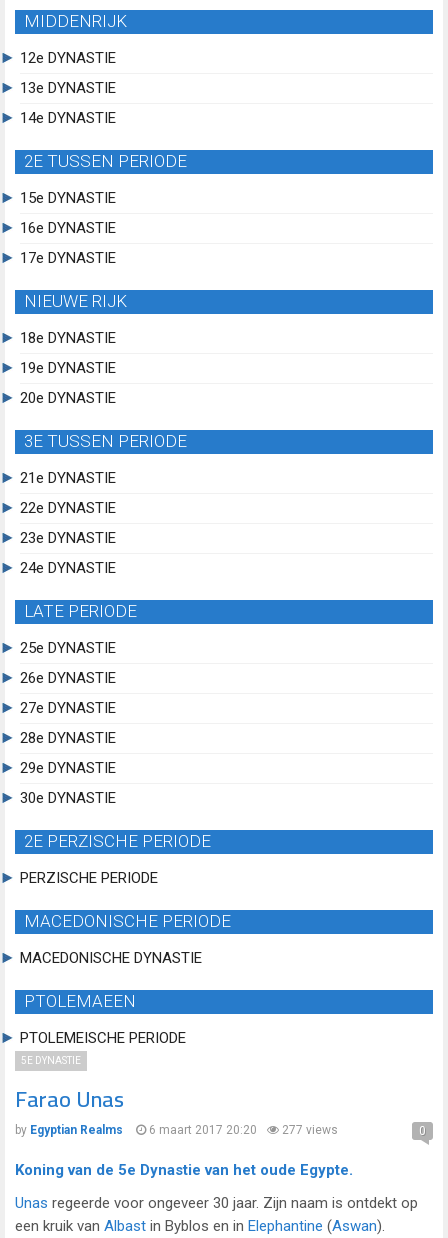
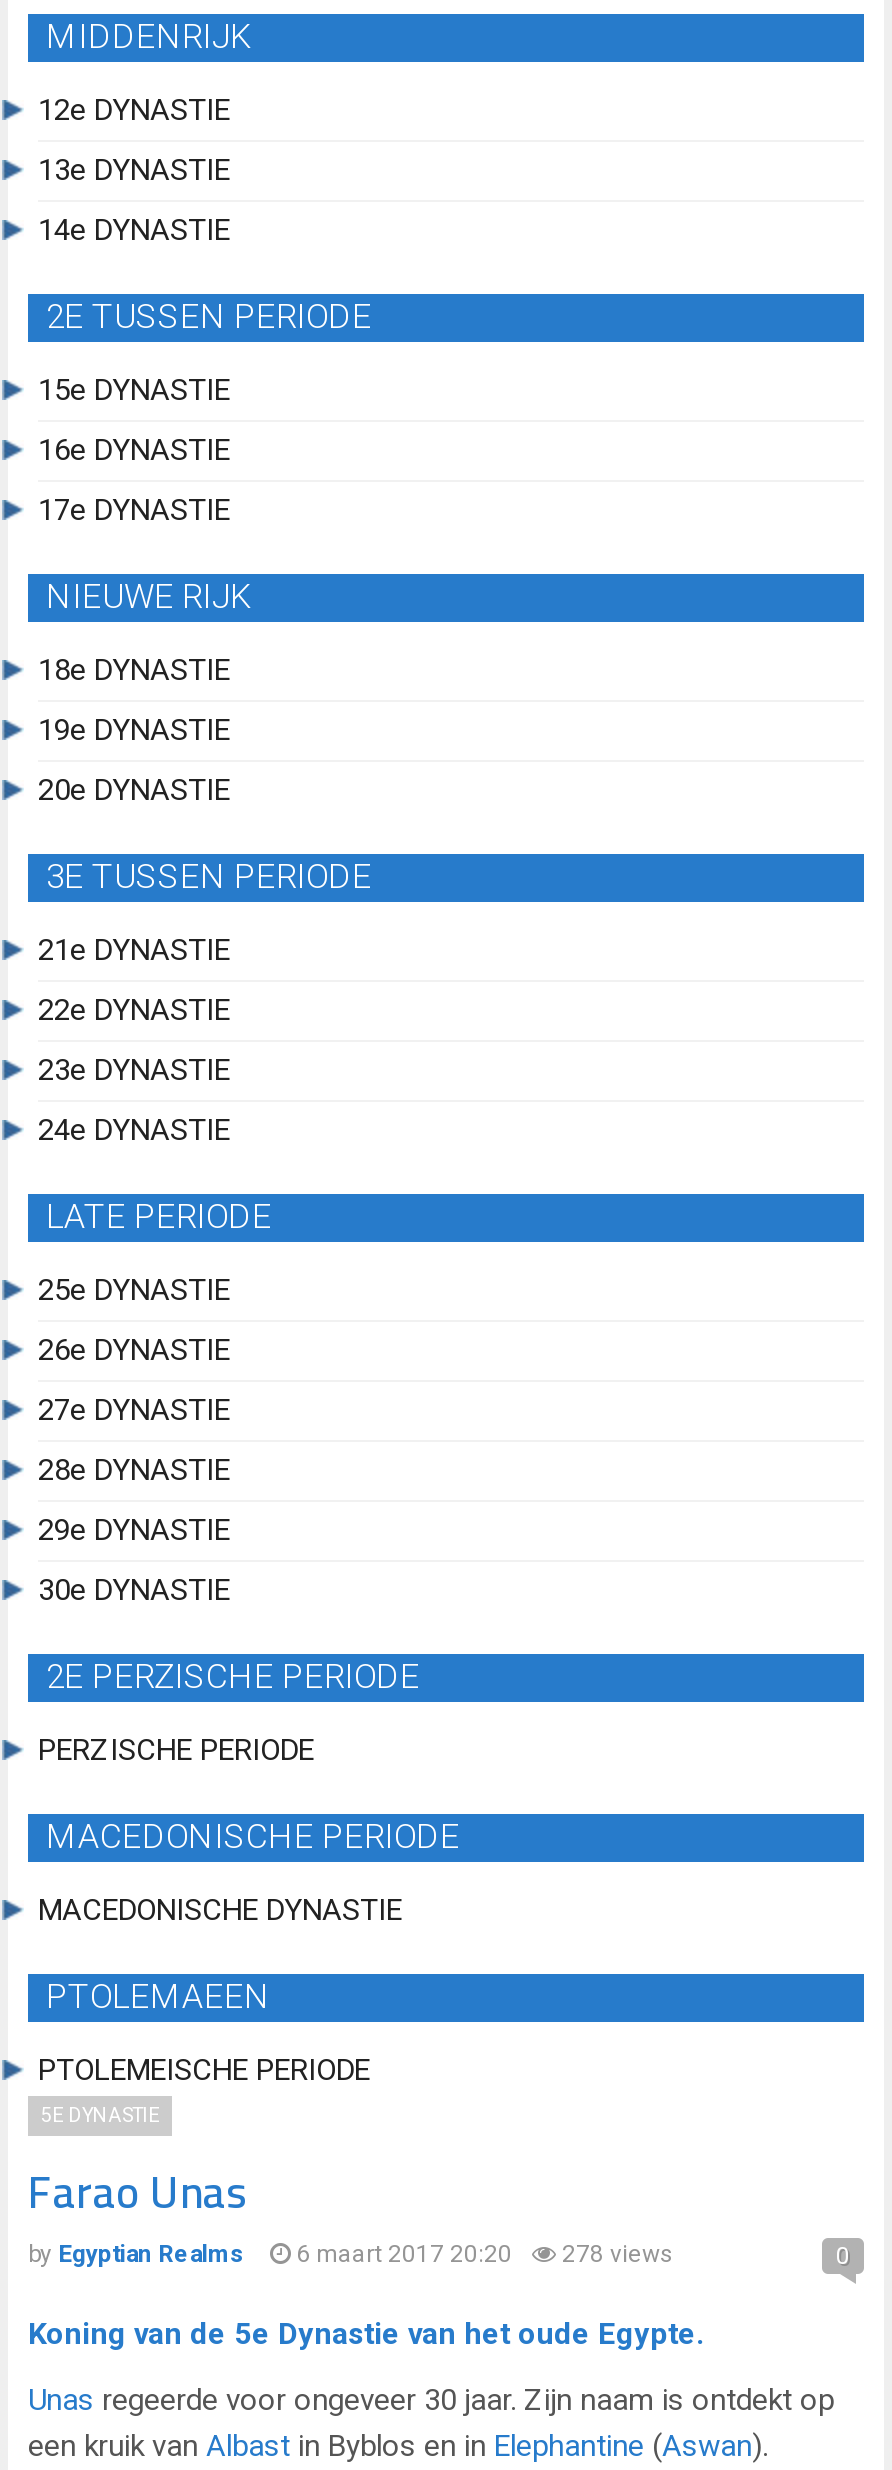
- by Egyptian Realms 6 maart 2017 20:20 277 views
+ by Egyptian Realms 6 maart 2017 20:20 278 views
